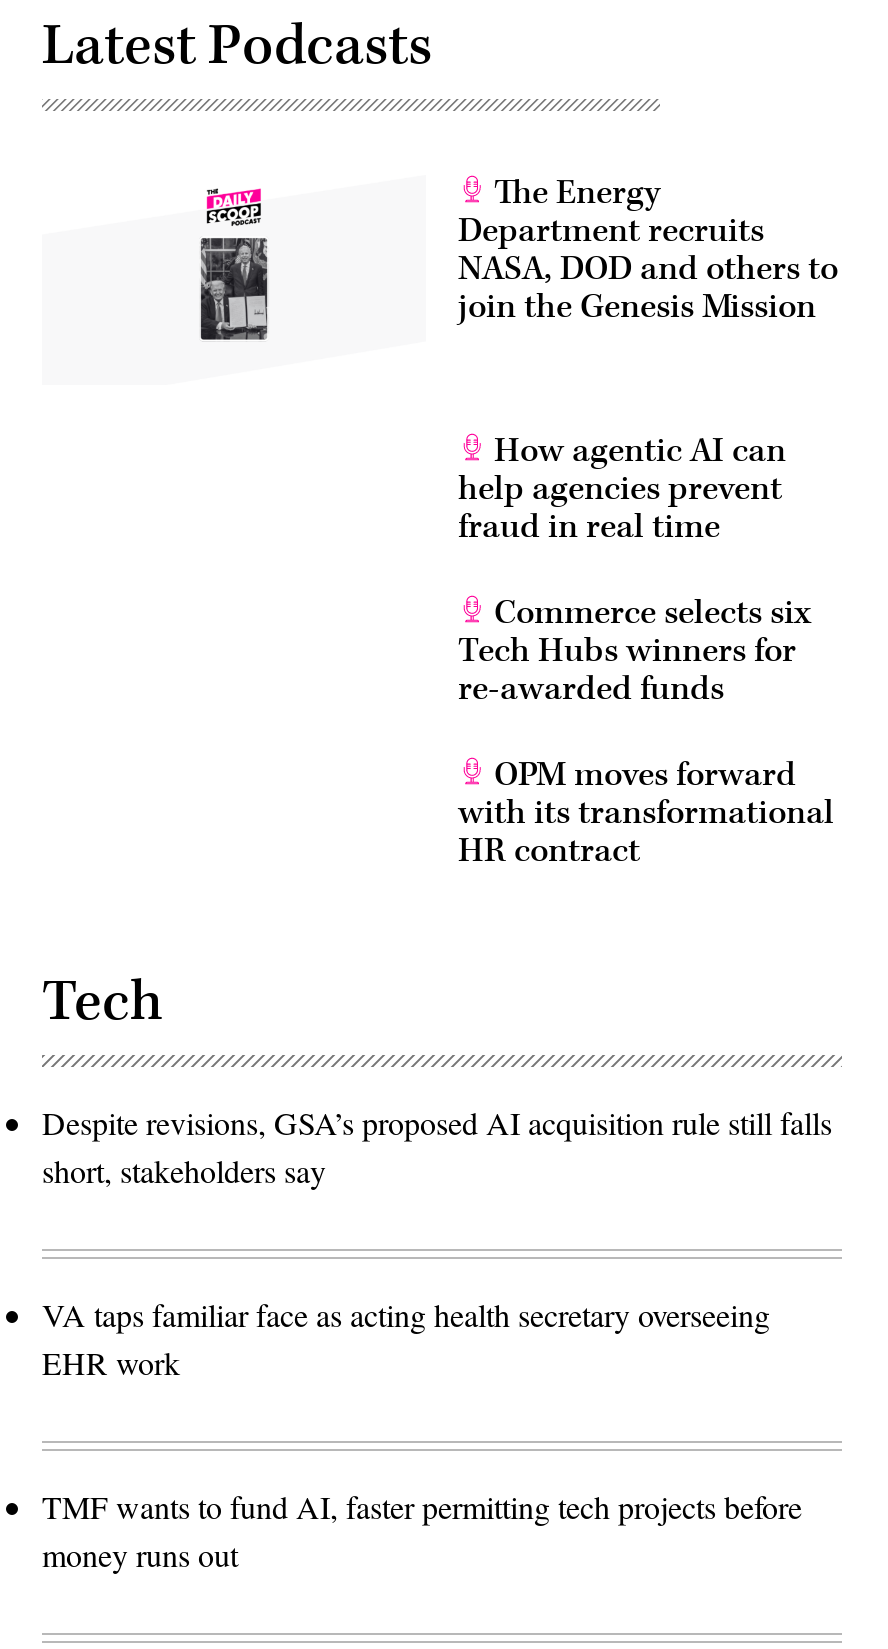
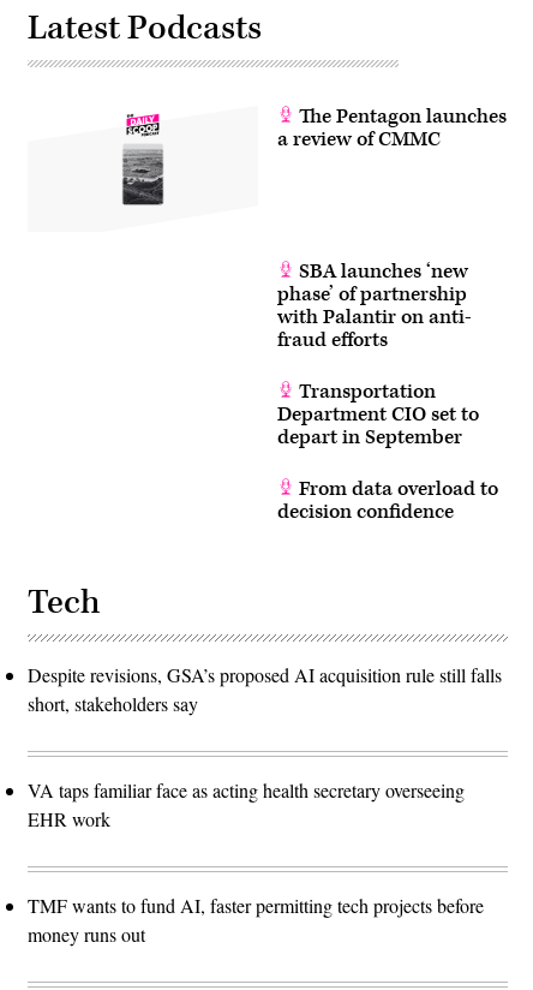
- The Energy
- Department recruits
- NASA, DOD and others to
- join the Genesis Mission
+ The Pentagon launches
+ a review of CMMC

- [image]
+ [image]

- How agentic AI can
- help agencies prevent
- fraud in real time
+ SBA launches ‘new
+ phase’ of partnership
+ with Palantir on anti-
+ fraud efforts

- Commerce selects six
- Tech Hubs winners for
- re-awarded funds
+ Transportation
+ Department CIO set to
+ depart in September

- OPM moves forward
- with its transformational
- HR contract
+ From data overload to
+ decision confidence
